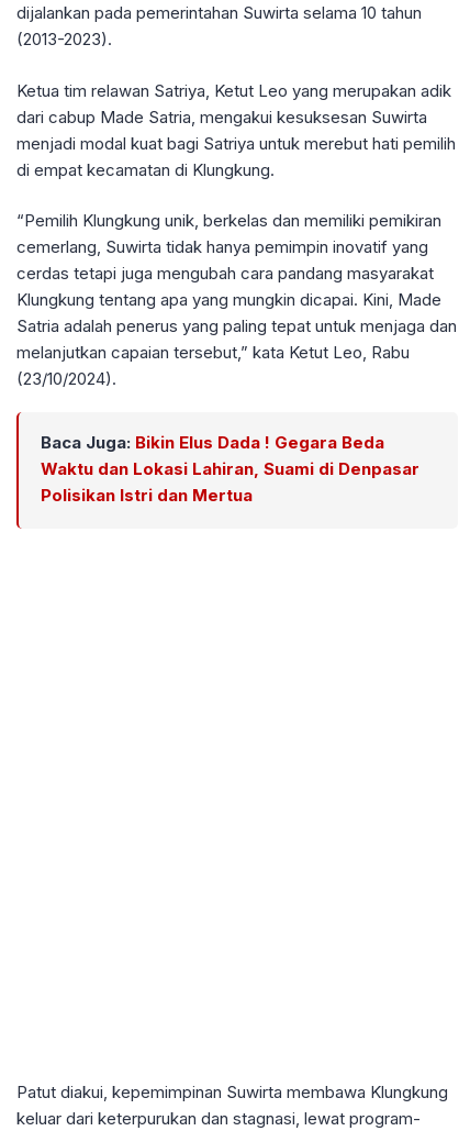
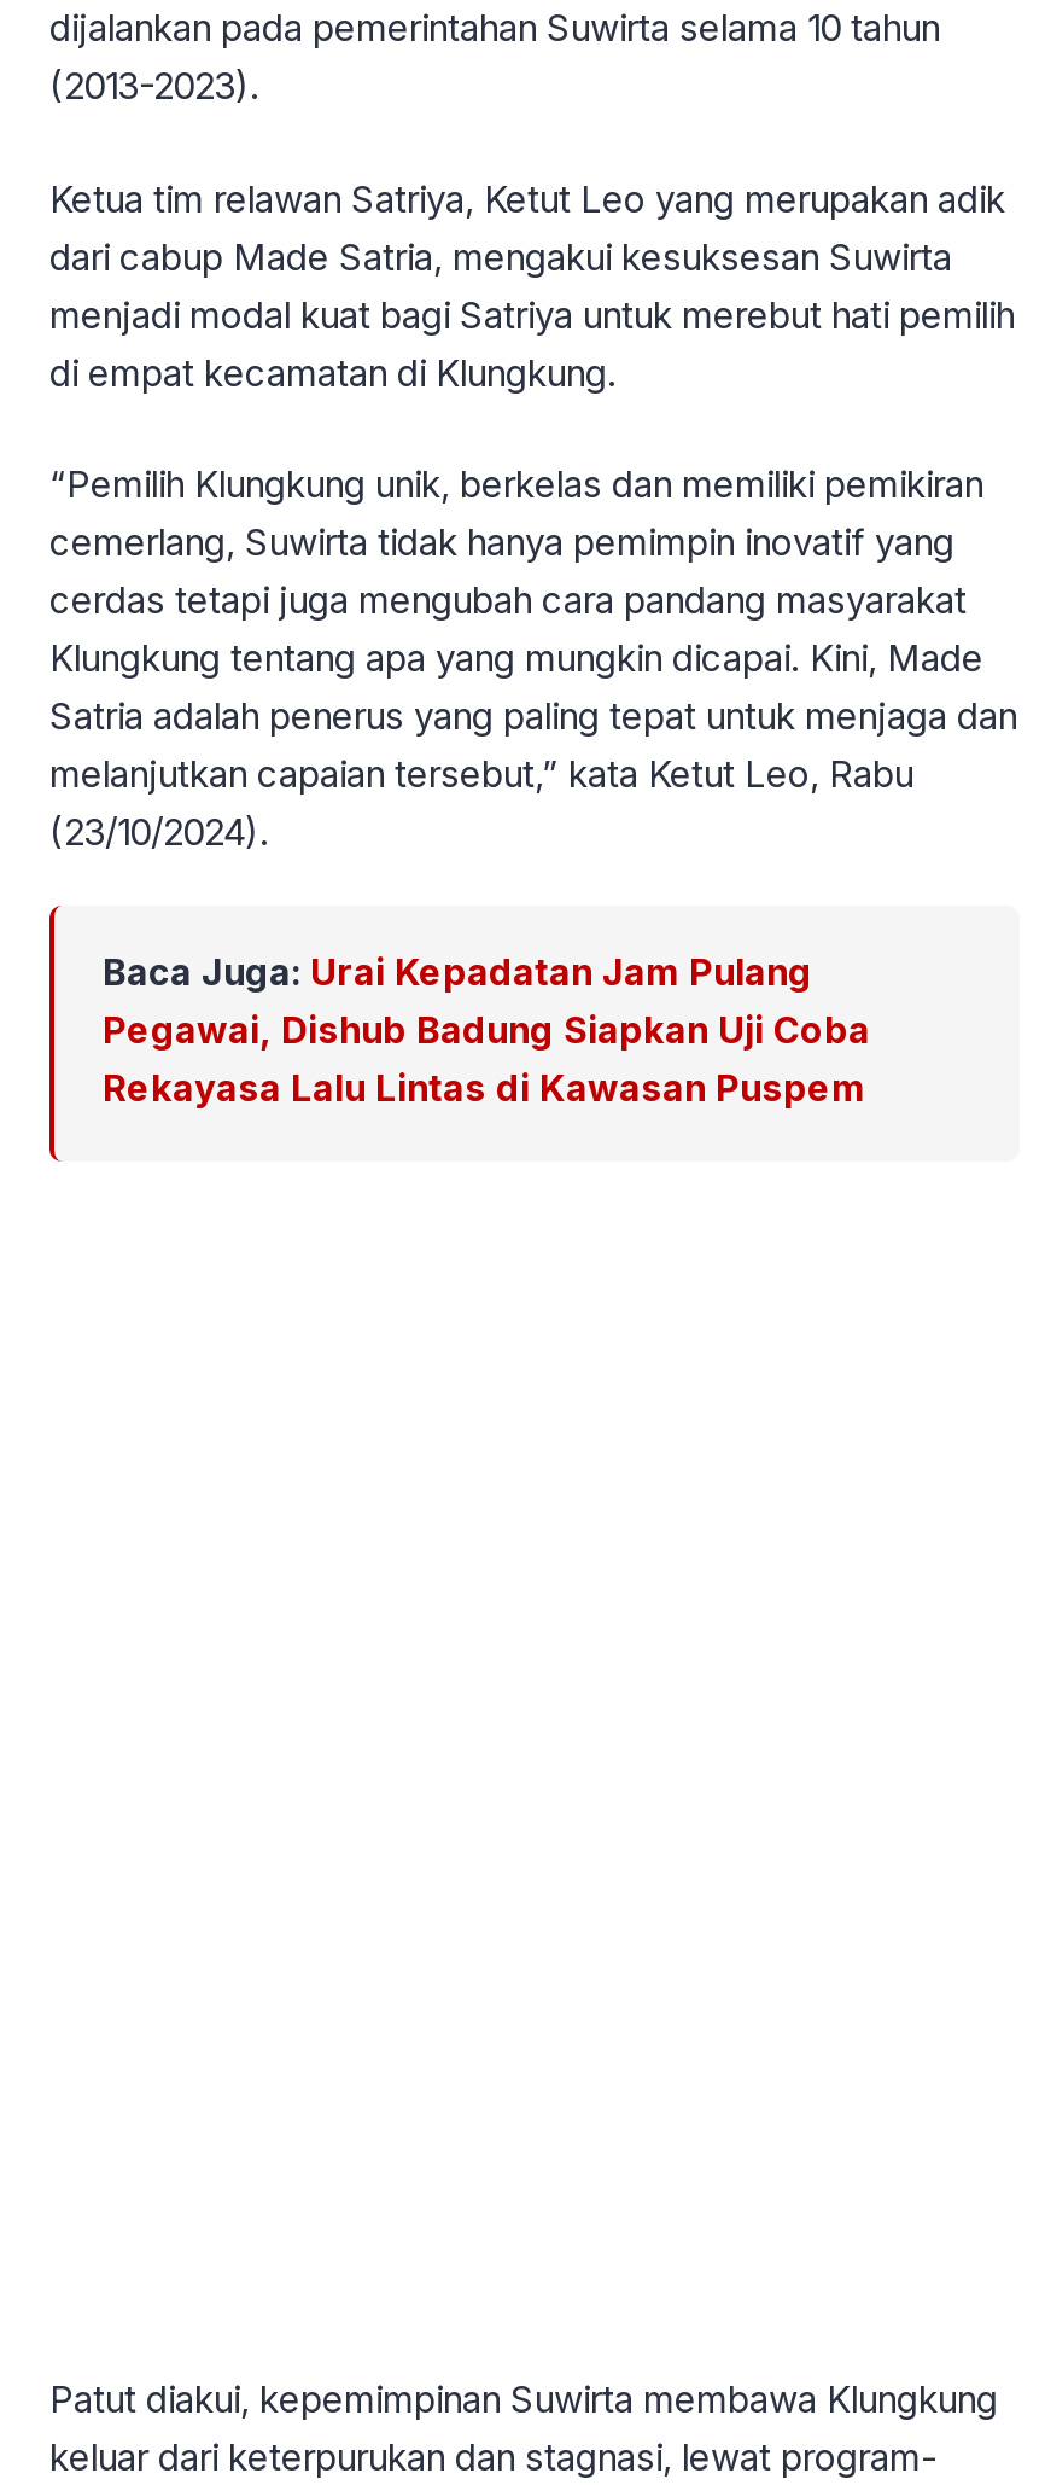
- Baca Juga: Bikin Elus Dada ! Gegara Beda
- Waktu dan Lokasi Lahiran, Suami di Denpasar
- Polisikan Istri dan Mertua
+ Baca Juga: Urai Kepadatan Jam Pulang
+ Pegawai, Dishub Badung Siapkan Uji Coba
+ Rekayasa Lalu Lintas di Kawasan Puspem
